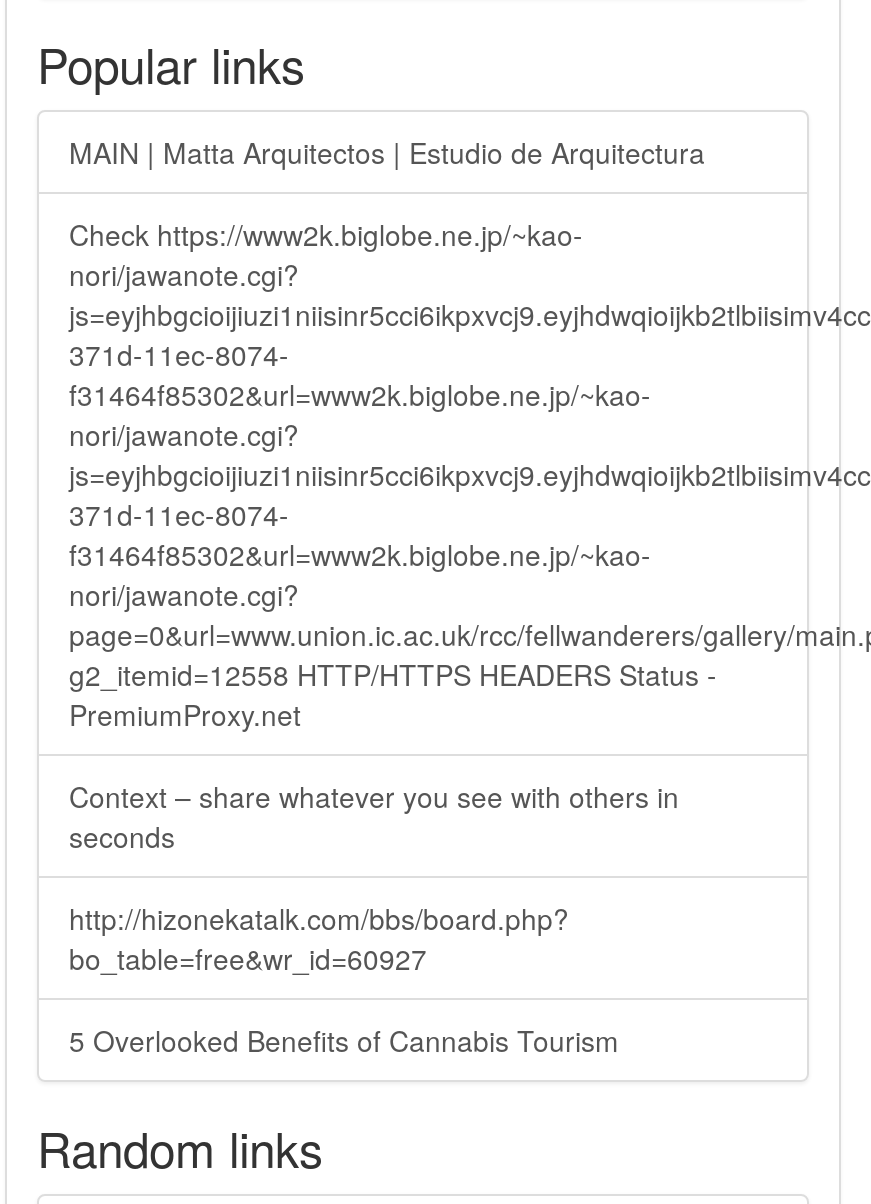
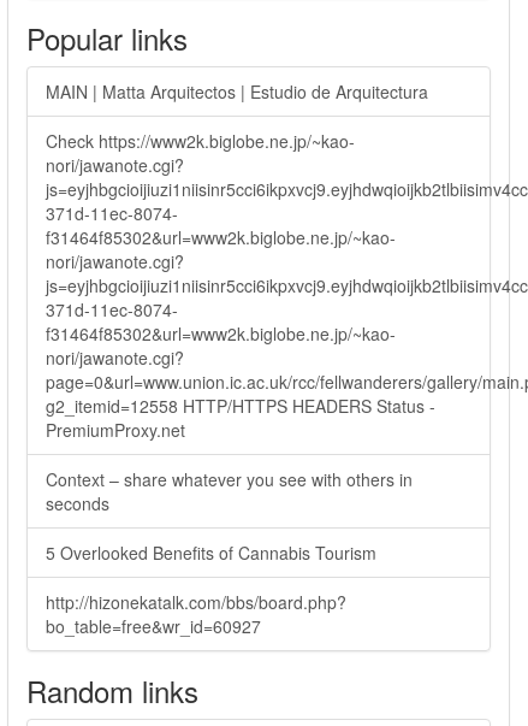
moved down: http://hizonekatalk.com/bbs/board.php? | bo_table=free&wr_id=60927

moved up: 5 Overlooked Benefits of Cannabis Tourism
